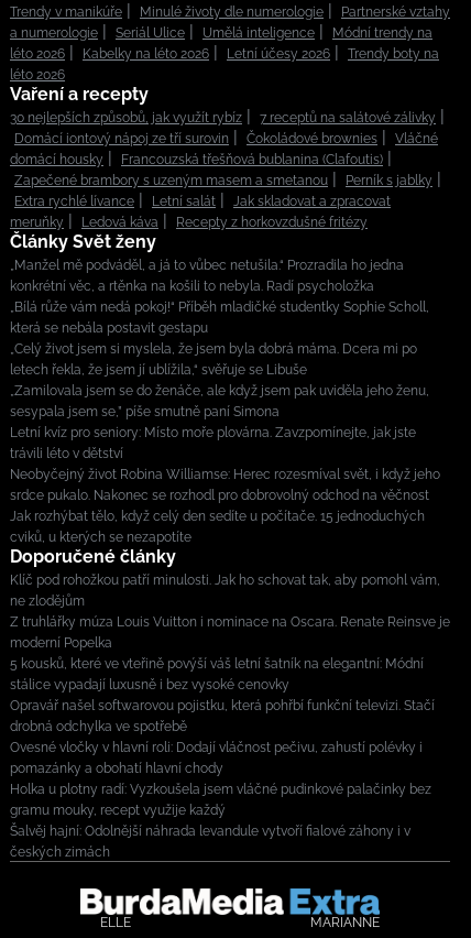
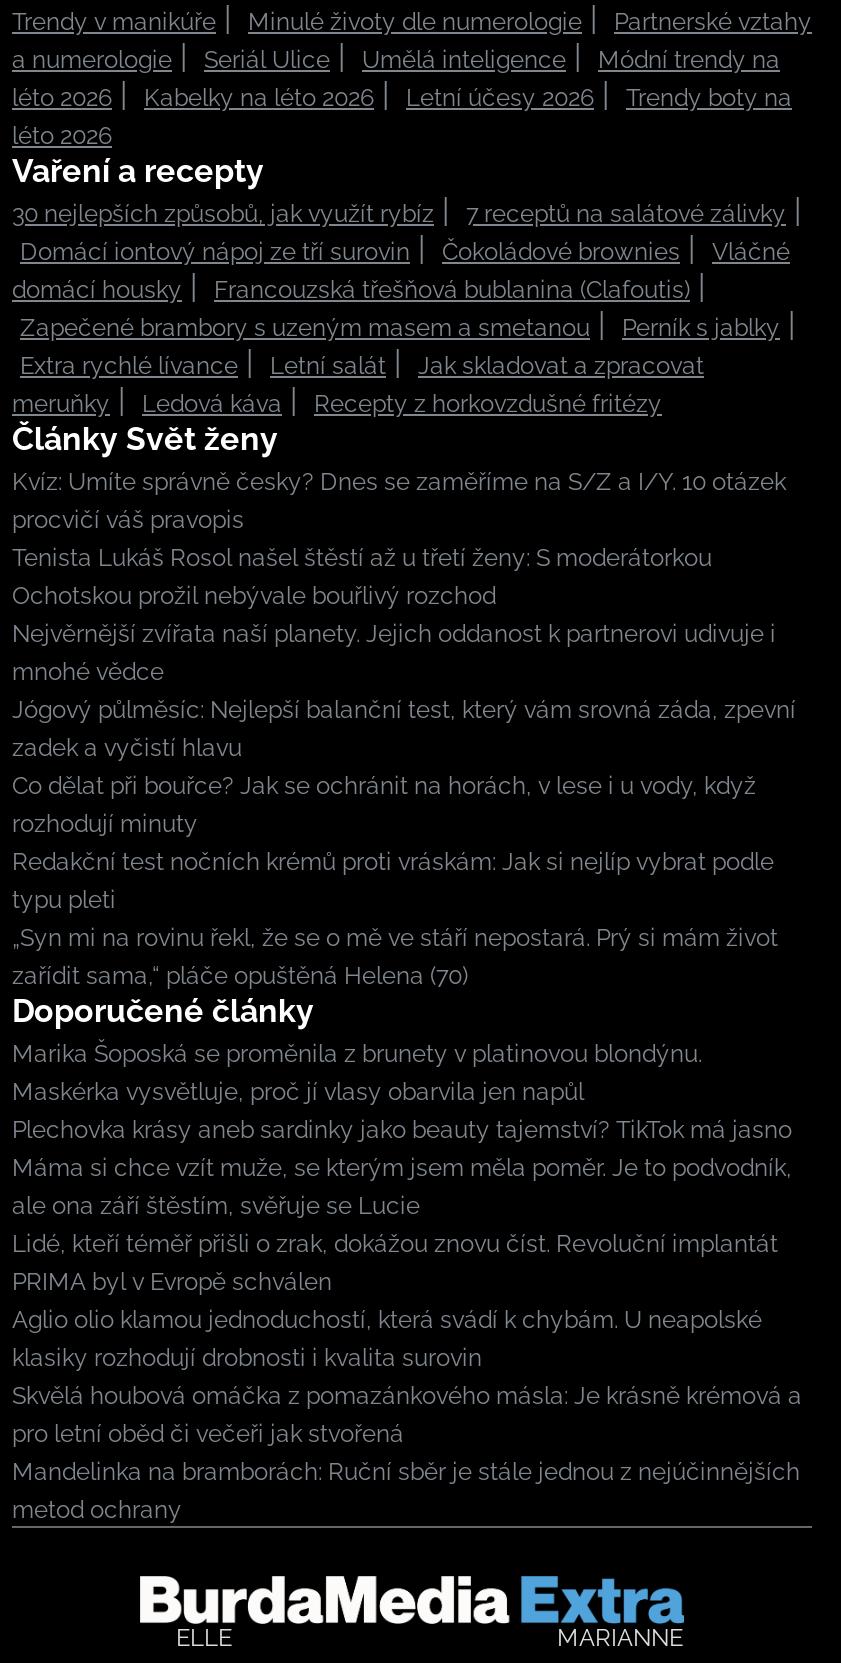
- „Manžel mě podváděl, a já to vůbec netušila.“ Prozradila ho jedna
- konkrétní věc, a rtěnka na košili to nebyla. Radí psycholožka
- „Bílá růže vám nedá pokoj!“ Příběh mladičké studentky Sophie Scholl,
- která se nebála postavit gestapu
- „Celý život jsem si myslela, že jsem byla dobrá máma. Dcera mi po
- letech řekla, že jsem jí ublížila,“ svěřuje se Libuše
- „Zamilovala jsem se do ženáče, ale když jsem pak uviděla jeho ženu,
- sesypala jsem se,” píše smutně paní Simona
- Letní kvíz pro seniory: Místo moře plovárna. Zavzpomínejte, jak jste
- trávili léto v dětství
- Neobyčejný život Robina Williamse: Herec rozesmíval svět, i když jeho
- srdce pukalo. Nakonec se rozhodl pro dobrovolný odchod na věčnost
- Jak rozhýbat tělo, když celý den sedíte u počítače. 15 jednoduchých
- cviků, u kterých se nezapotíte
+ Kvíz: Umíte správně česky? Dnes se zaměříme na S/Z a I/Y. 10 otázek
+ procvičí váš pravopis
+ Tenista Lukáš Rosol našel štěstí až u třetí ženy: S moderátorkou
+ Ochotskou prožil nebývale bouřlivý rozchod
+ Nejvěrnější zvířata naší planety. Jejich oddanost k partnerovi udivuje i
+ mnohé vědce
+ Jógový půlměsíc: Nejlepší balanční test, který vám srovná záda, zpevní
+ zadek a vyčistí hlavu
+ Co dělat při bouřce? Jak se ochránit na horách, v lese i u vody, když
+ rozhodují minuty
+ Redakční test nočních krémů proti vráskám: Jak si nejlíp vybrat podle
+ typu pleti
+ „Syn mi na rovinu řekl, že se o mě ve stáří nepostará. Prý si mám život
+ zařídit sama,“ pláče opuštěná Helena (70)

- Klíč pod rohožkou patří minulosti. Jak ho schovat tak, aby pomohl vám,
- ne zlodějům
- Z truhlářky múza Louis Vuitton i nominace na Oscara. Renate Reinsve je
- moderní Popelka
- 5 kousků, které ve vteřině povýší váš letní šatník na elegantní: Módní
- stálice vypadají luxusně i bez vysoké cenovky
- Opravář našel softwarovou pojistku, která pohřbí funkční televizi. Stačí
- drobná odchylka ve spotřebě
- Ovesné vločky v hlavní roli: Dodají vláčnost pečivu, zahustí polévky i
- pomazánky a obohatí hlavní chody
- Holka u plotny radí: Vyzkoušela jsem vláčné pudinkové palačinky bez
- gramu mouky, recept využije každý
- Šalvěj hajní: Odolnější náhrada levandule vytvoří fialové záhony i v
- českých zimách
+ Marika Šoposká se proměnila z brunety v platinovou blondýnu.
+ Maskérka vysvětluje, proč jí vlasy obarvila jen napůl
+ Plechovka krásy aneb sardinky jako beauty tajemství? TikTok má jasno
+ Máma si chce vzít muže, se kterým jsem měla poměr. Je to podvodník,
+ ale ona září štěstím, svěřuje se Lucie
+ Lidé, kteří téměř přišli o zrak, dokážou znovu číst. Revoluční implantát
+ PRIMA byl v Evropě schválen
+ Aglio olio klamou jednoduchostí, která svádí k chybám. U neapolské
+ klasiky rozhodují drobnosti i kvalita surovin
+ Skvělá houbová omáčka z pomazánkového másla: Je krásně krémová a
+ pro letní oběd či večeři jak stvořená
+ Mandelinka na bramborách: Ruční sběr je stále jednou z nejúčinnějších
+ metod ochrany
